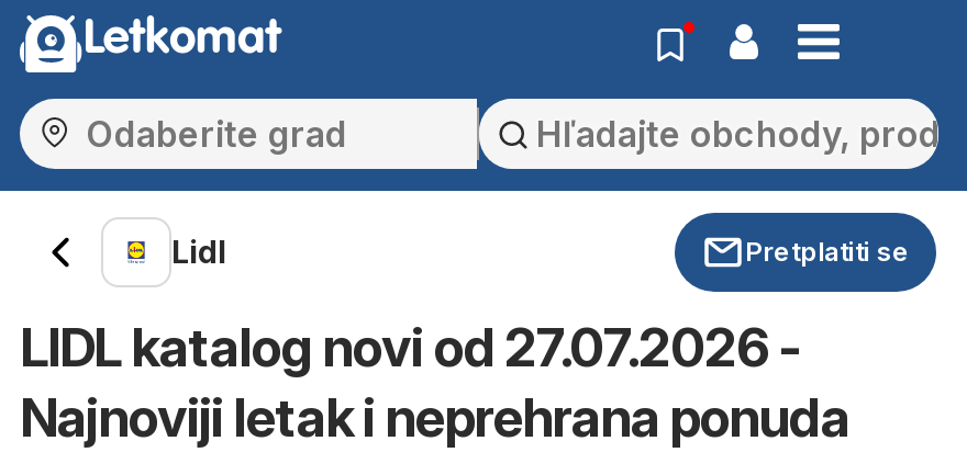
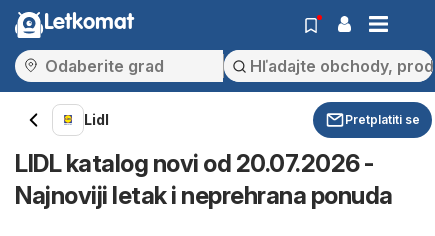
- LIDL katalog novi od 27.07.2026 -
+ LIDL katalog novi od 20.07.2026 -
